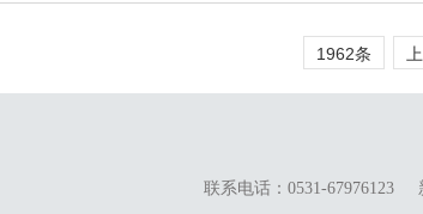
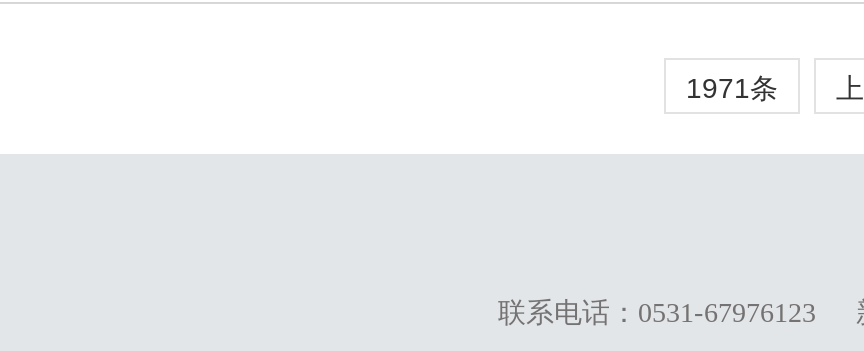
- 1962条
+ 1971条
